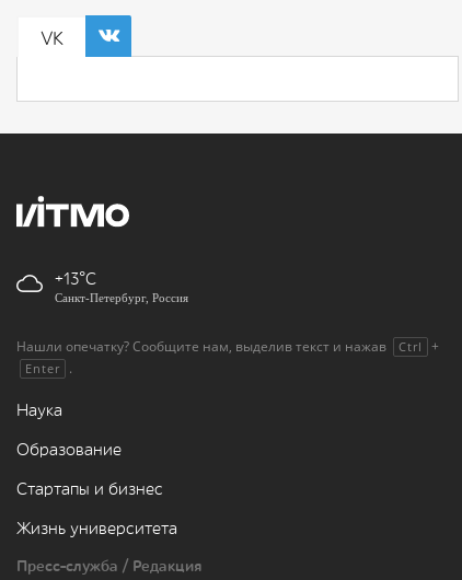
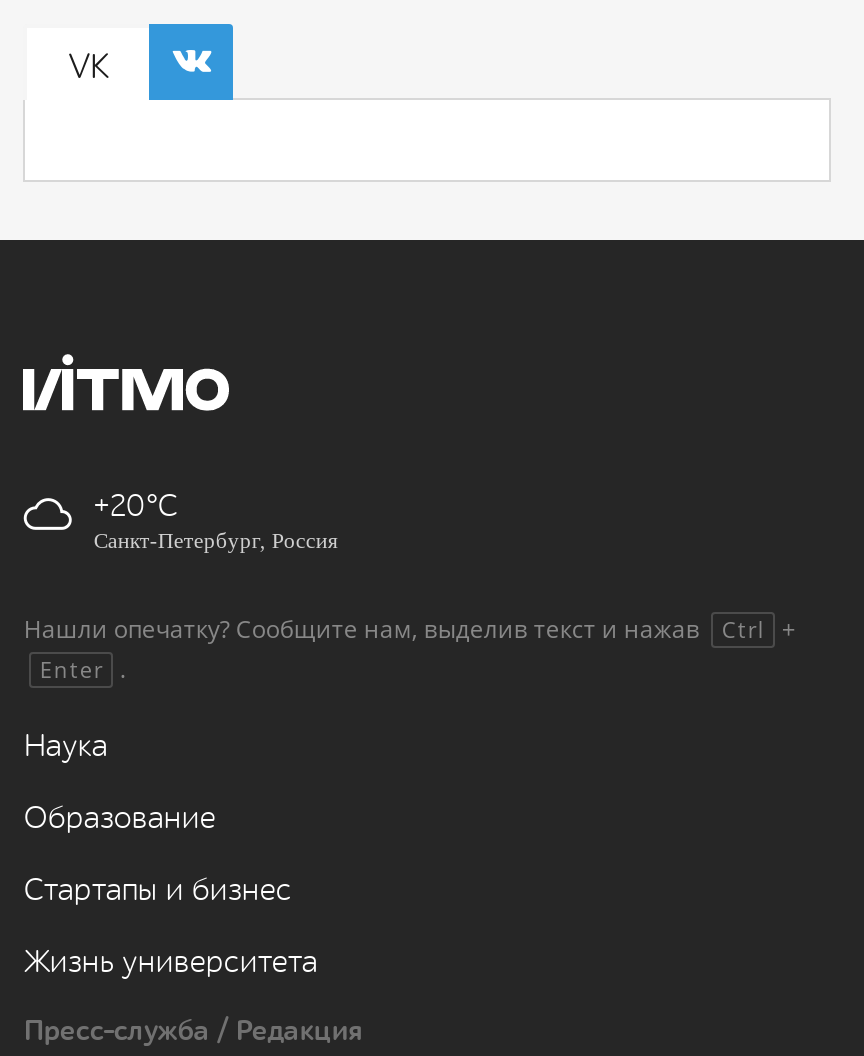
- +13
+ +20
